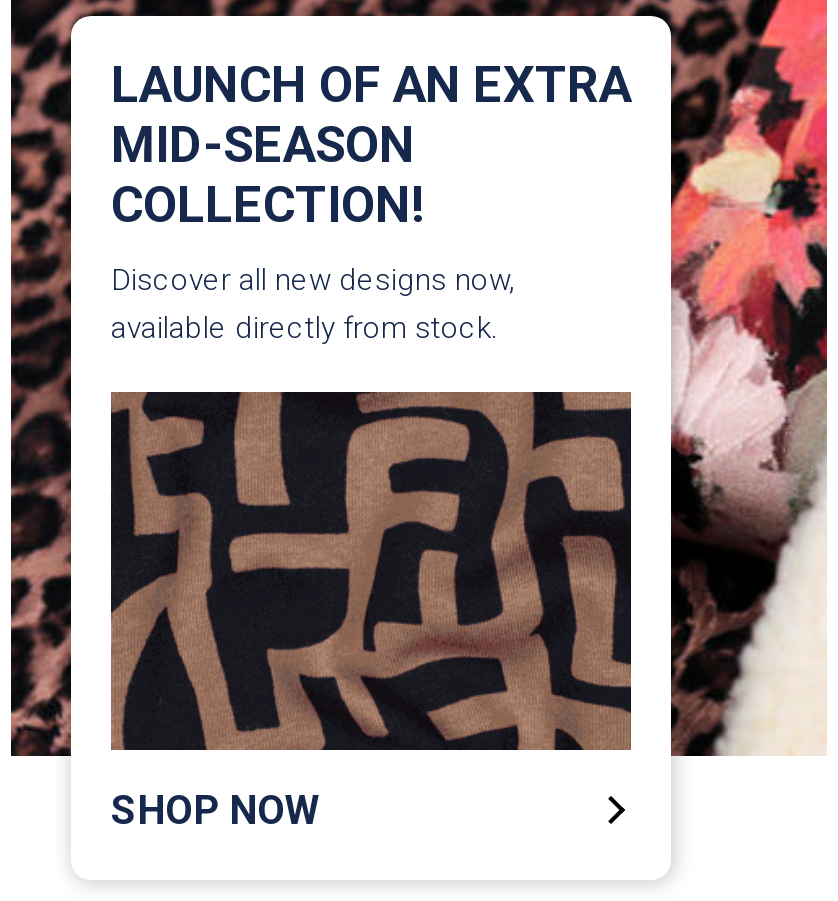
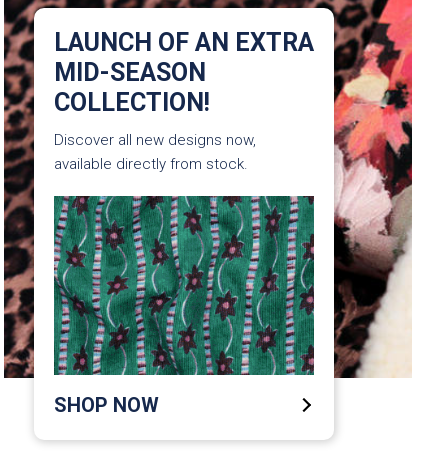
- [image]
+ [image]
